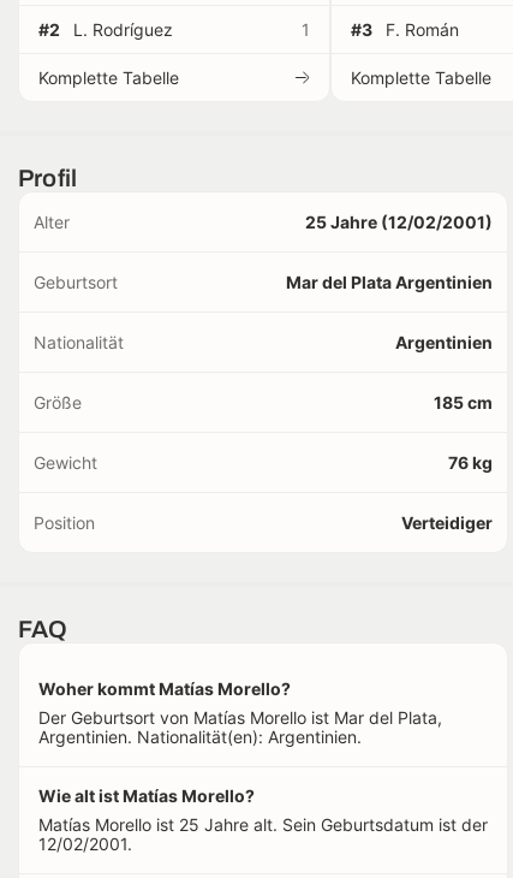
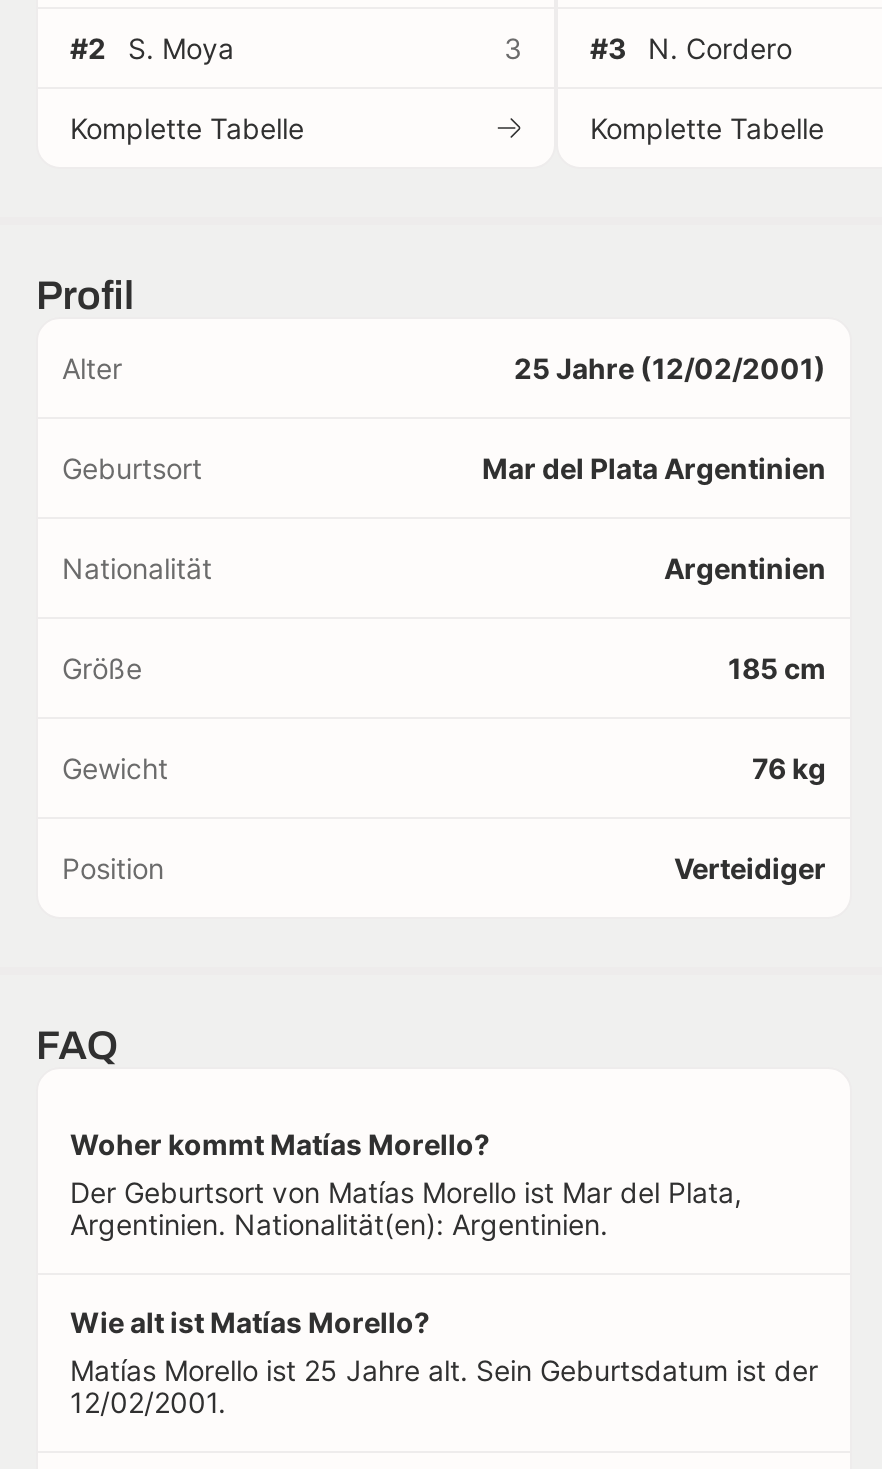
- L. Rodríguez
- 1
+ S. Moya
+ 3

- F. Román
+ N. Cordero
